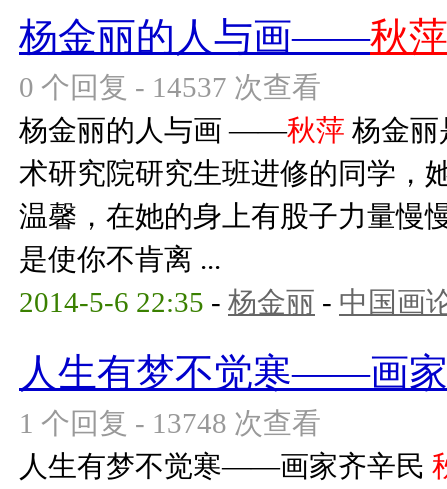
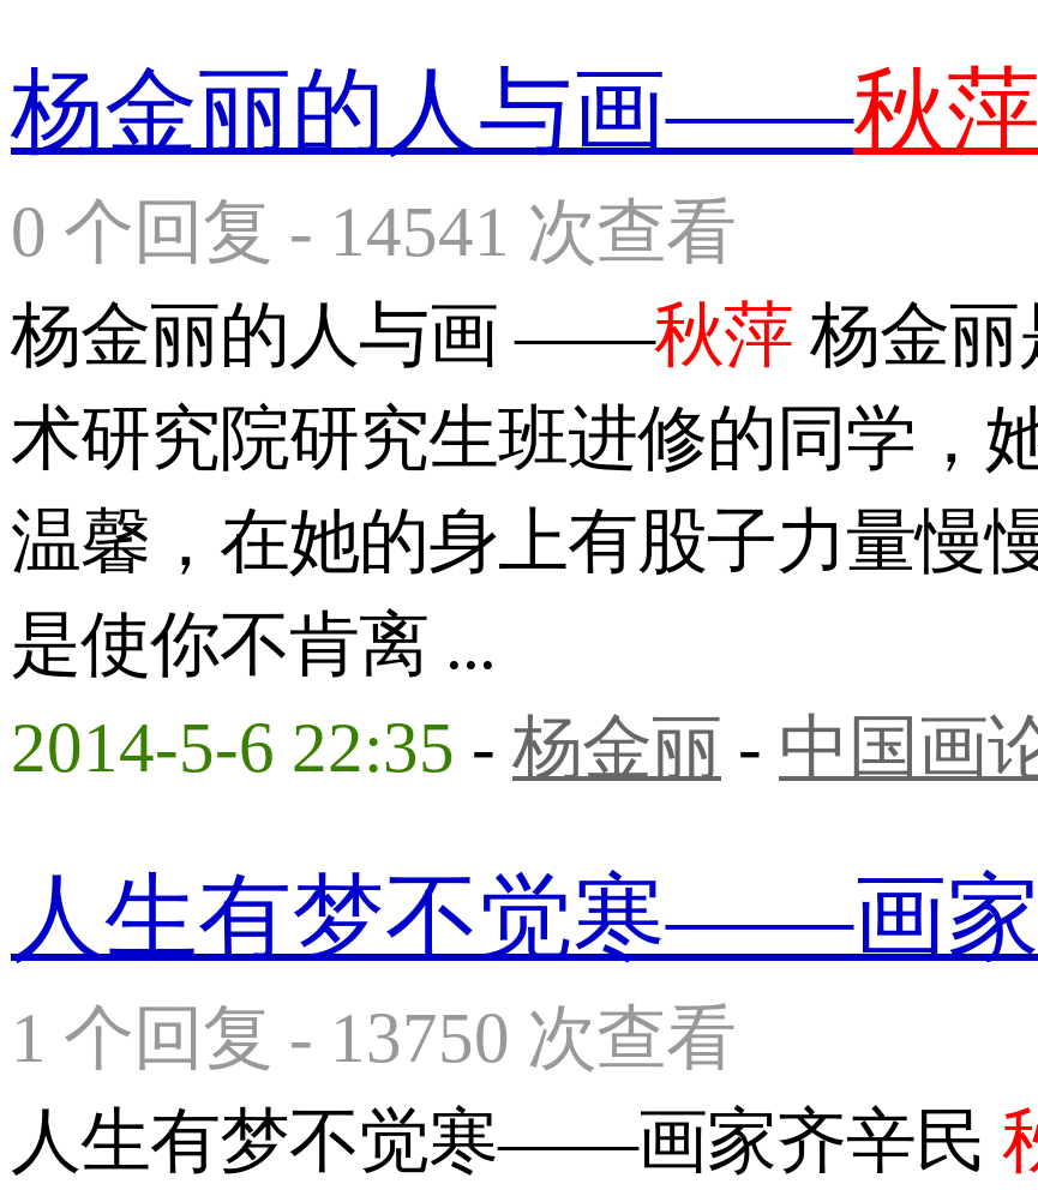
- 0 个回复 - 14537 次查看
+ 0 个回复 - 14541 次查看

- 1 个回复 - 13748 次查看
+ 1 个回复 - 13750 次查看
